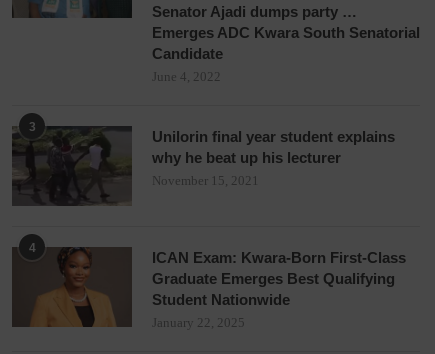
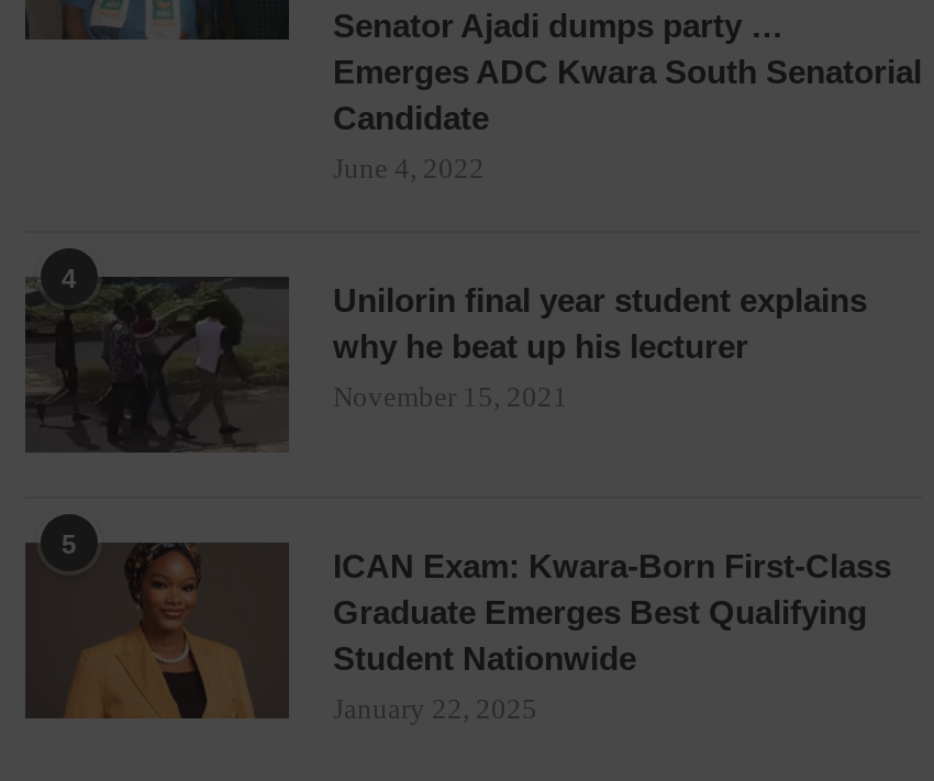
- 3
+ 4

- 4
+ 5
